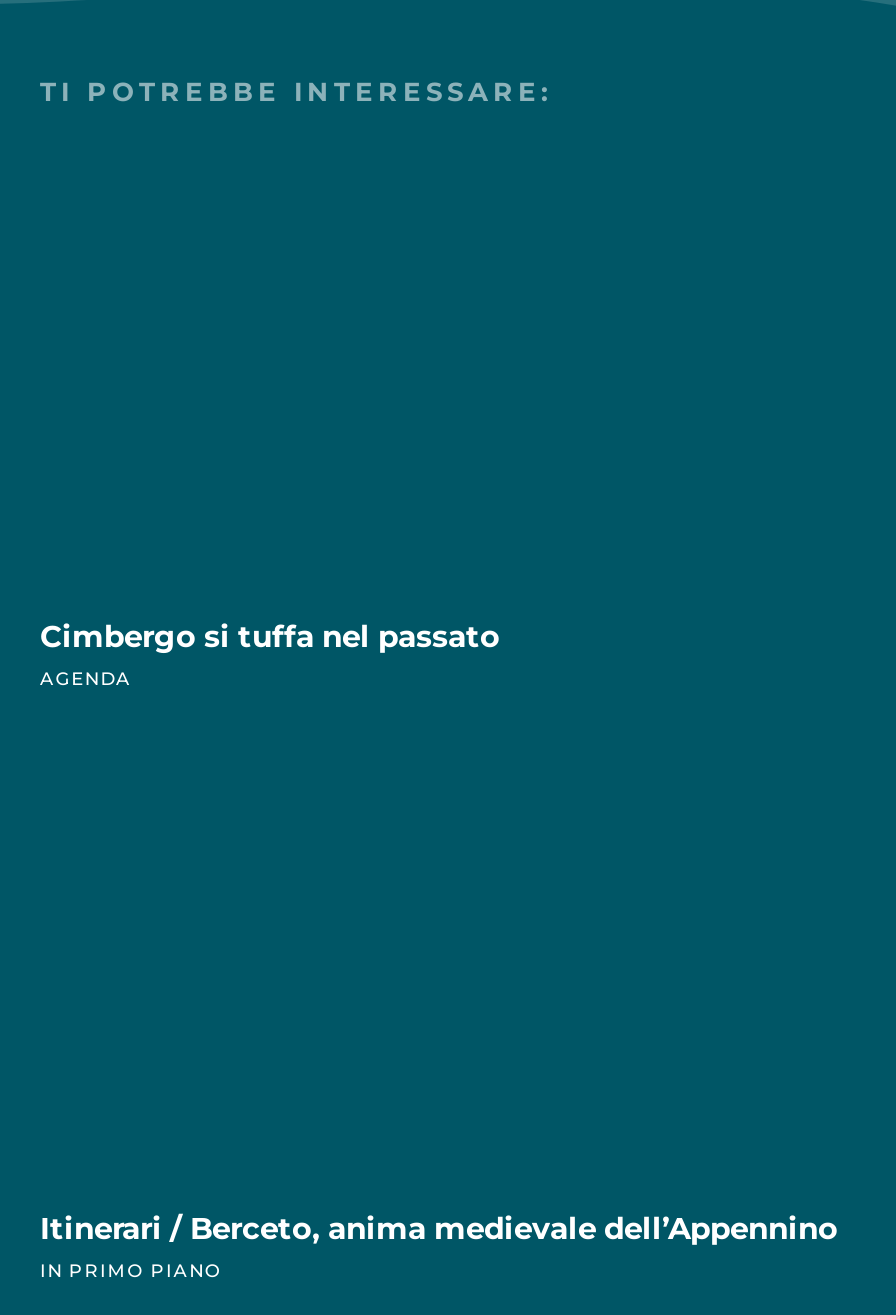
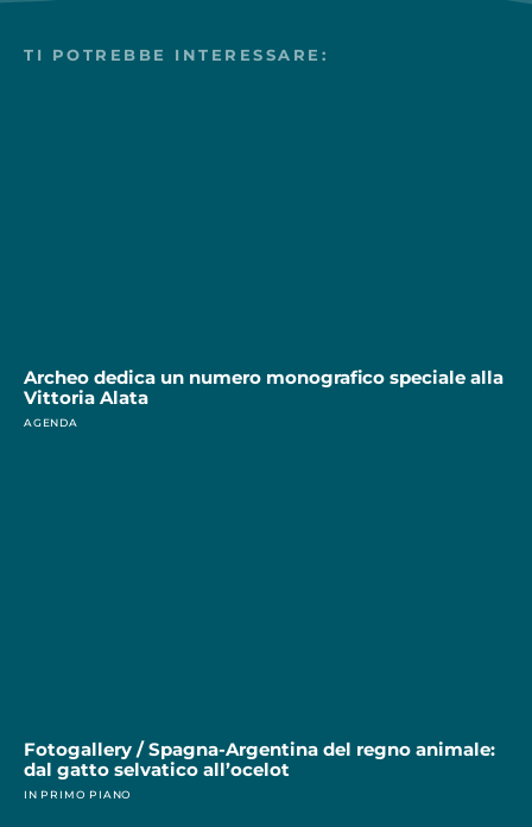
- Cimbergo si tuffa nel passato
+ Archeo dedica un numero monografico speciale alla
+ Vittoria Alata

- Itinerari / Berceto, anima medievale dell’Appennino
+ Fotogallery / Spagna-Argentina del regno animale:
+ dal gatto selvatico all’ocelot
